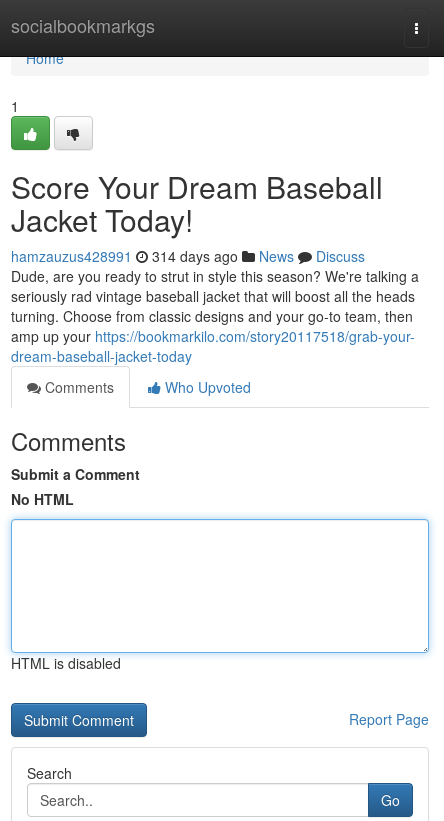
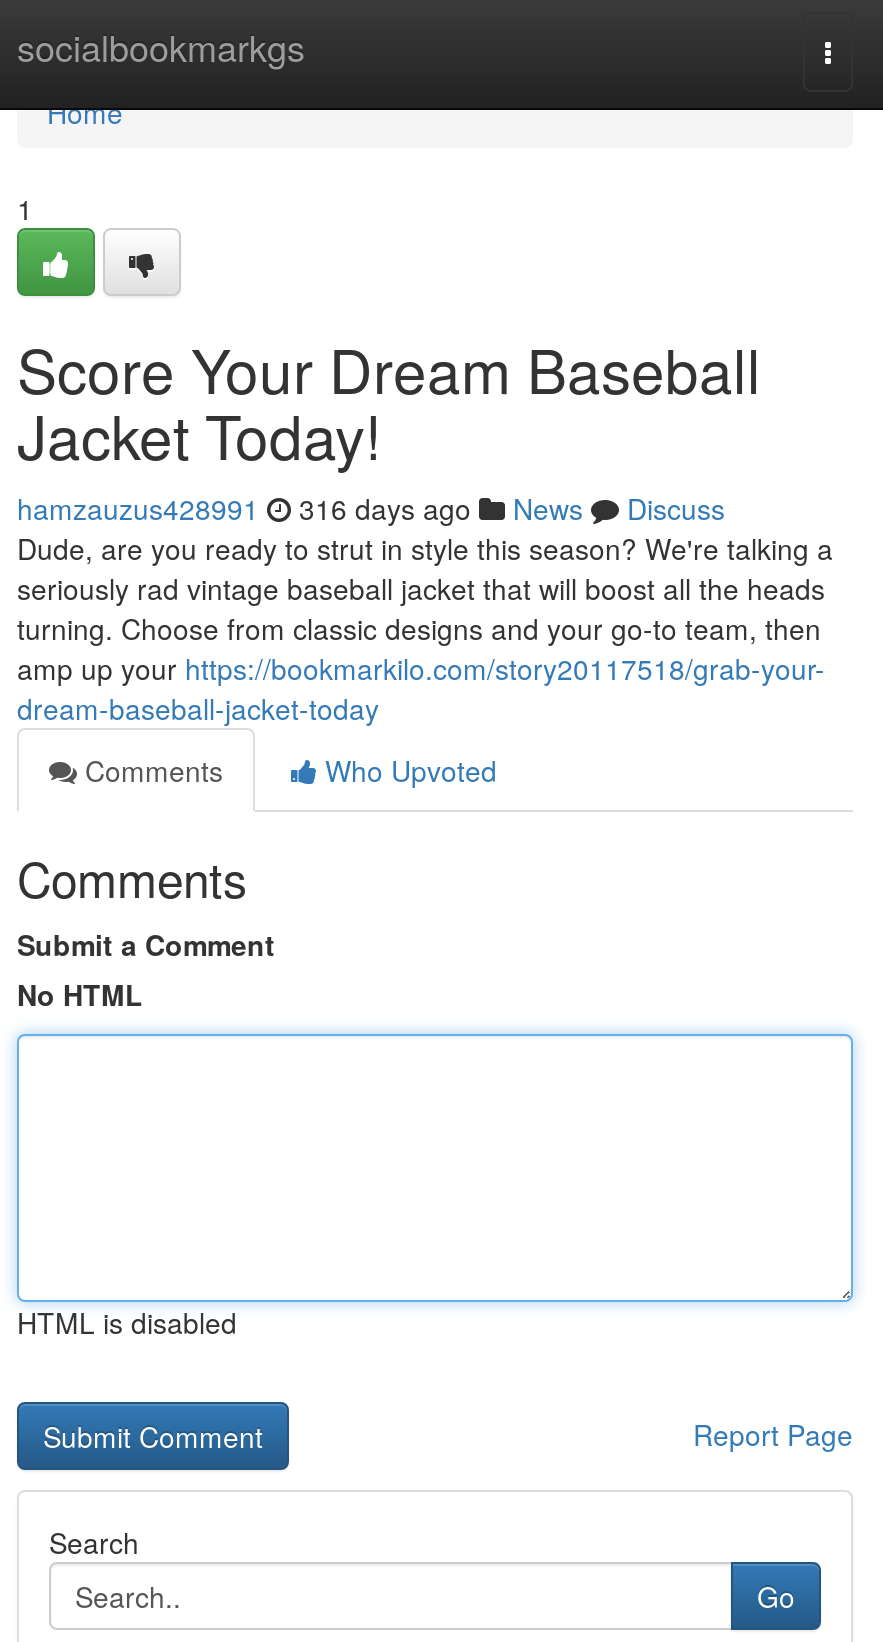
- hamzauzus428991 314 days ago News Discuss
+ hamzauzus428991 316 days ago News Discuss
